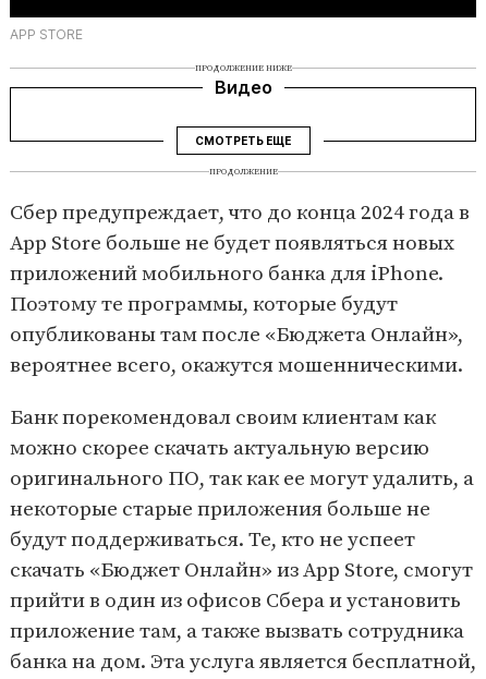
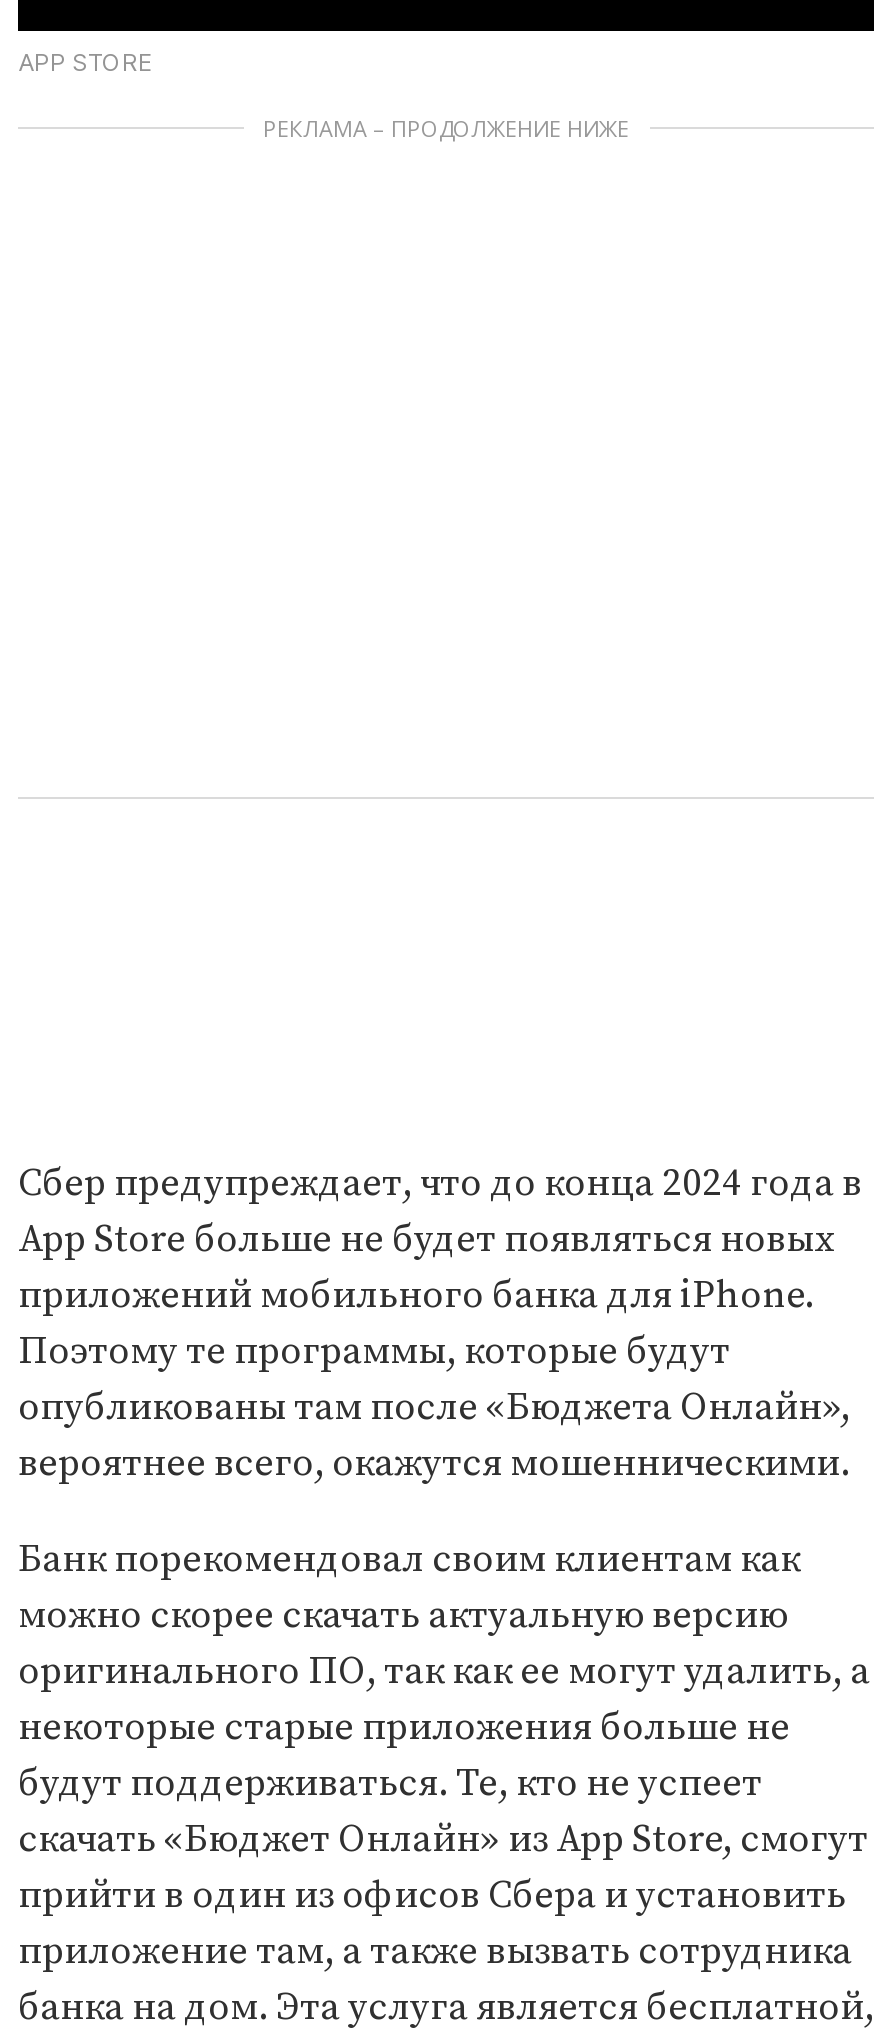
- ПРОДОЛЖЕНИЕ НИЖЕ
- Видео
- СМОТРЕТЬ ЕЩЕ
- ПРОДОЛЖЕНИЕ
+ РЕКЛАМА – ПРОДОЛЖЕНИЕ НИЖЕ
